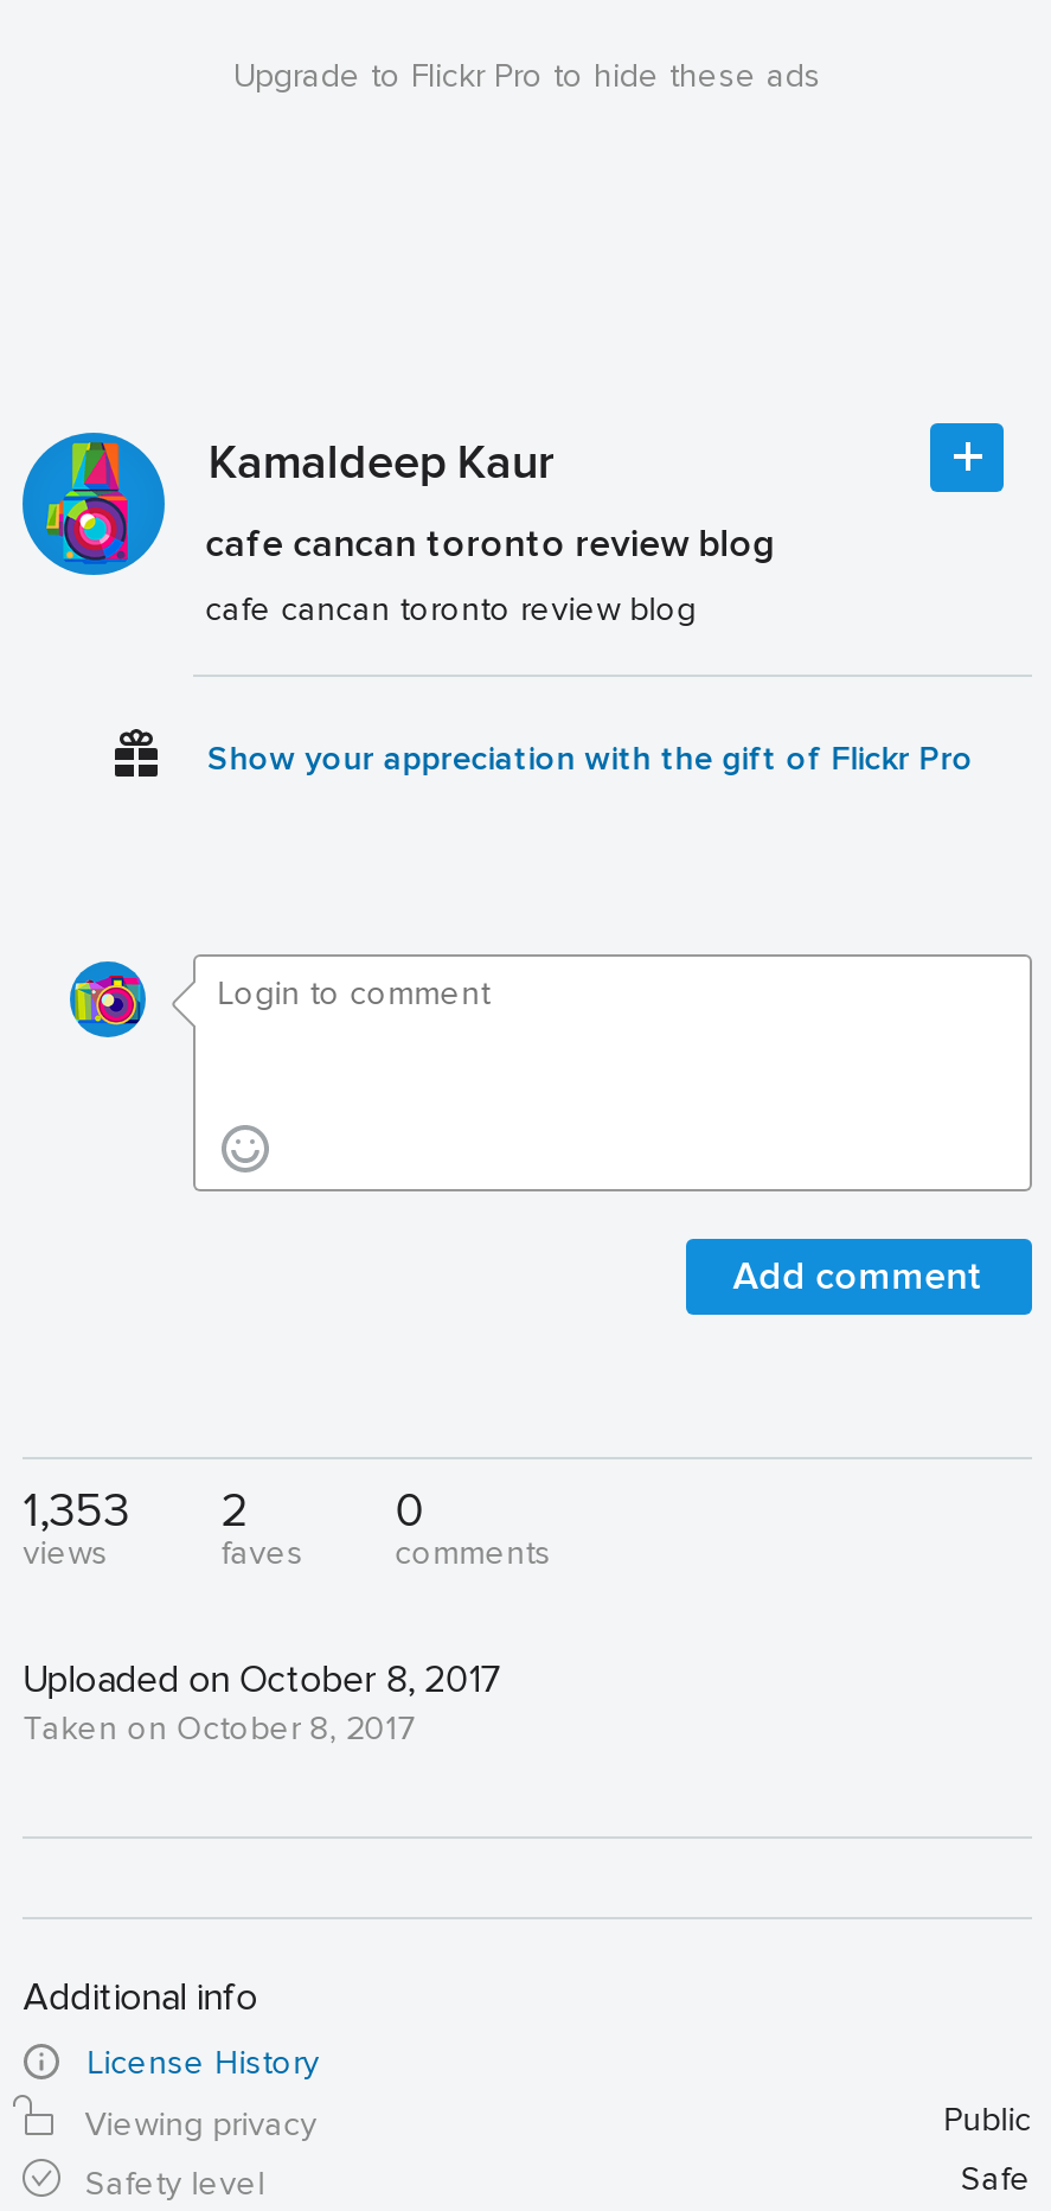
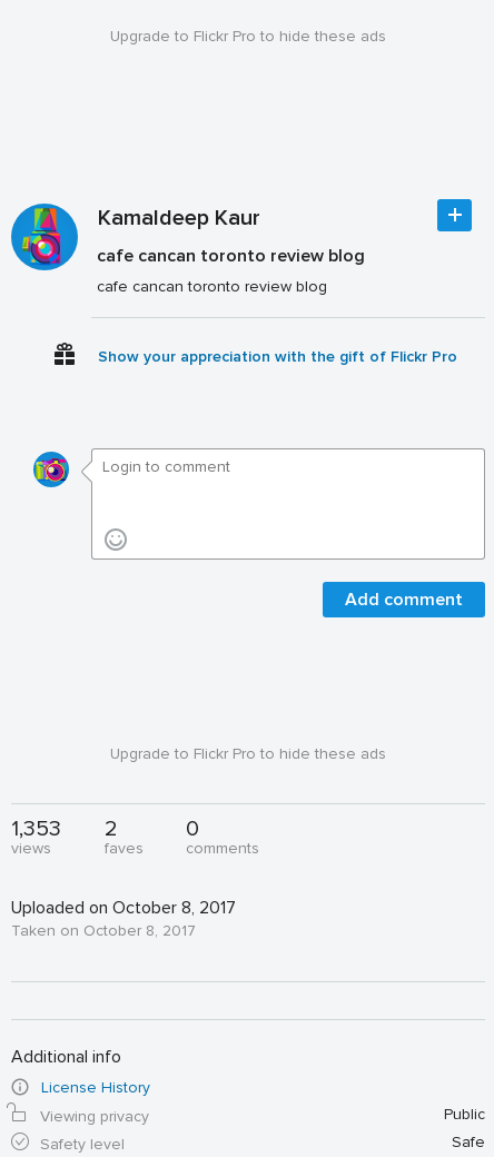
+ Upgrade to Flickr Pro to hide these ads
